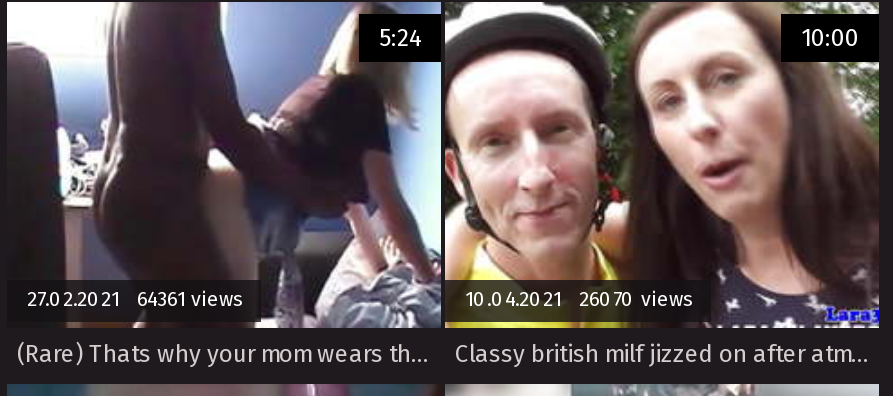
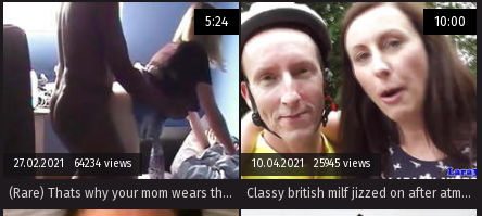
- 27.02.2021 64361 views
+ 27.02.2021 64234 views

- 10.04.2021 26070 views
+ 10.04.2021 25945 views
